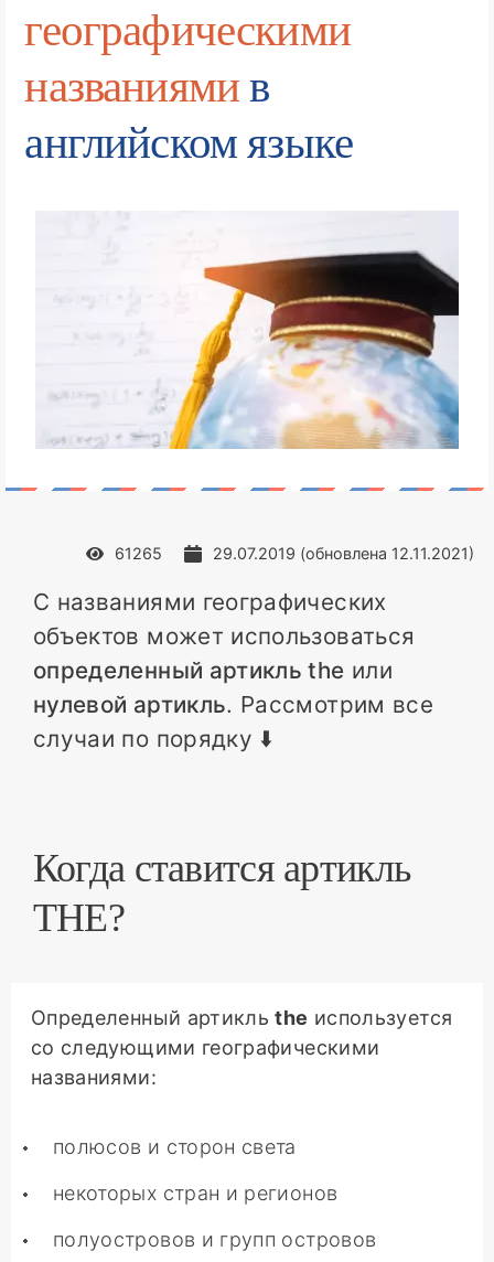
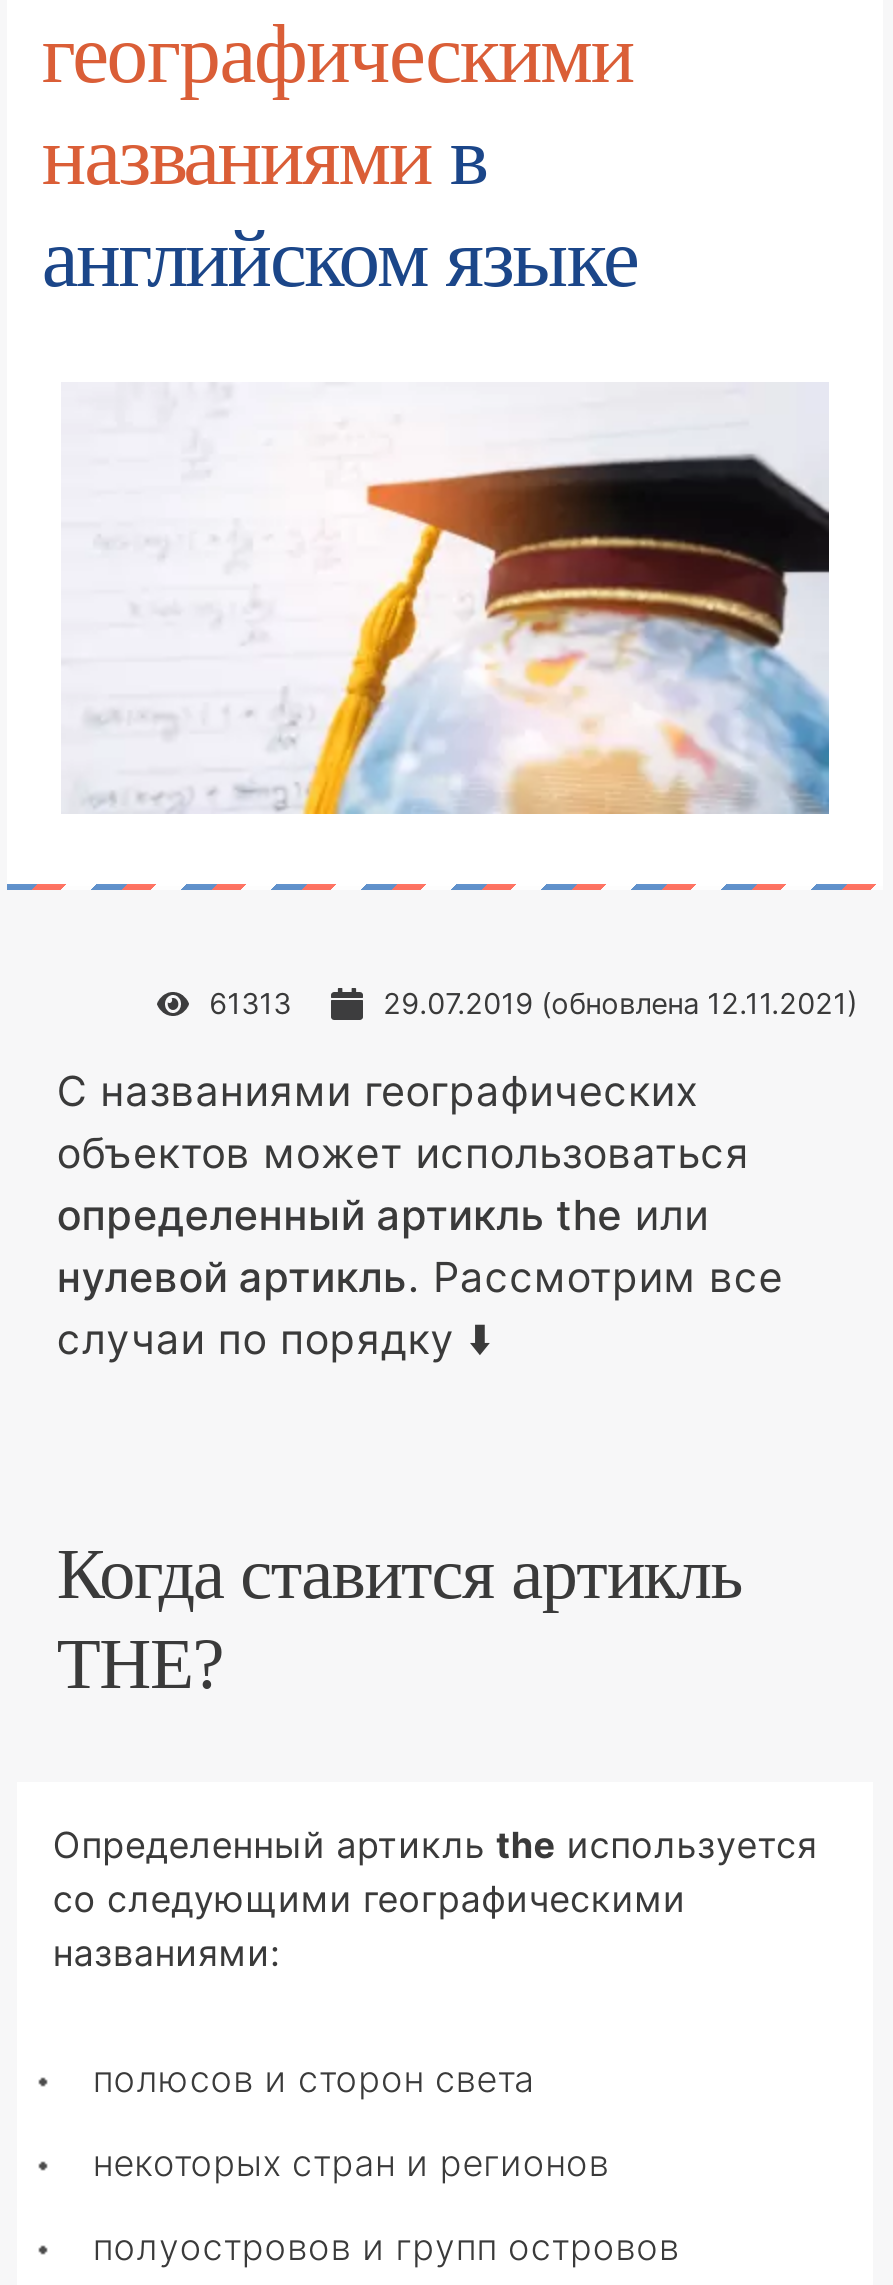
- 61265
+ 61313
